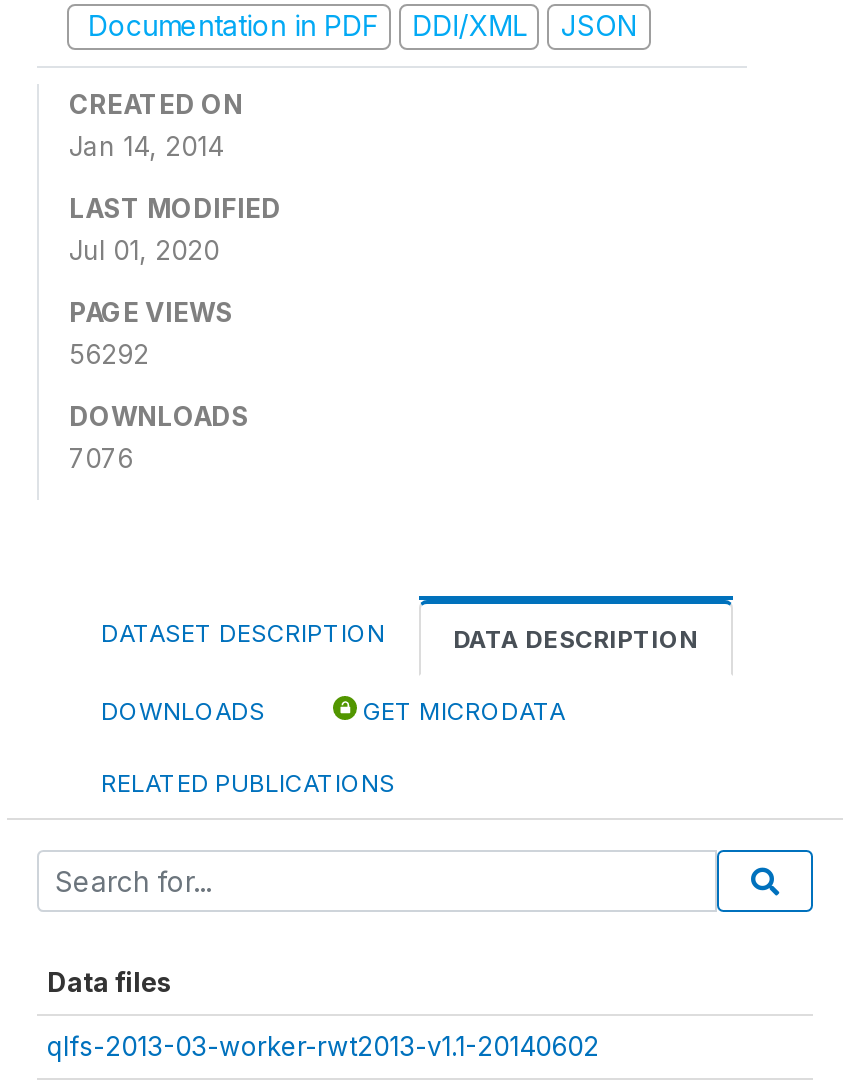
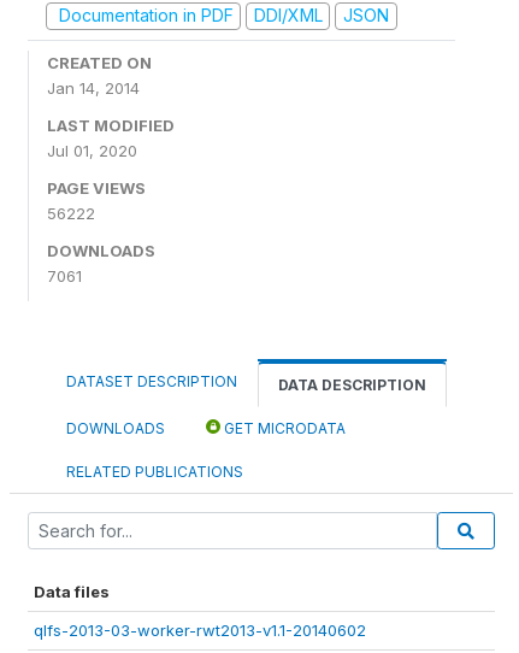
- 56292
+ 56222

- 7076
+ 7061
